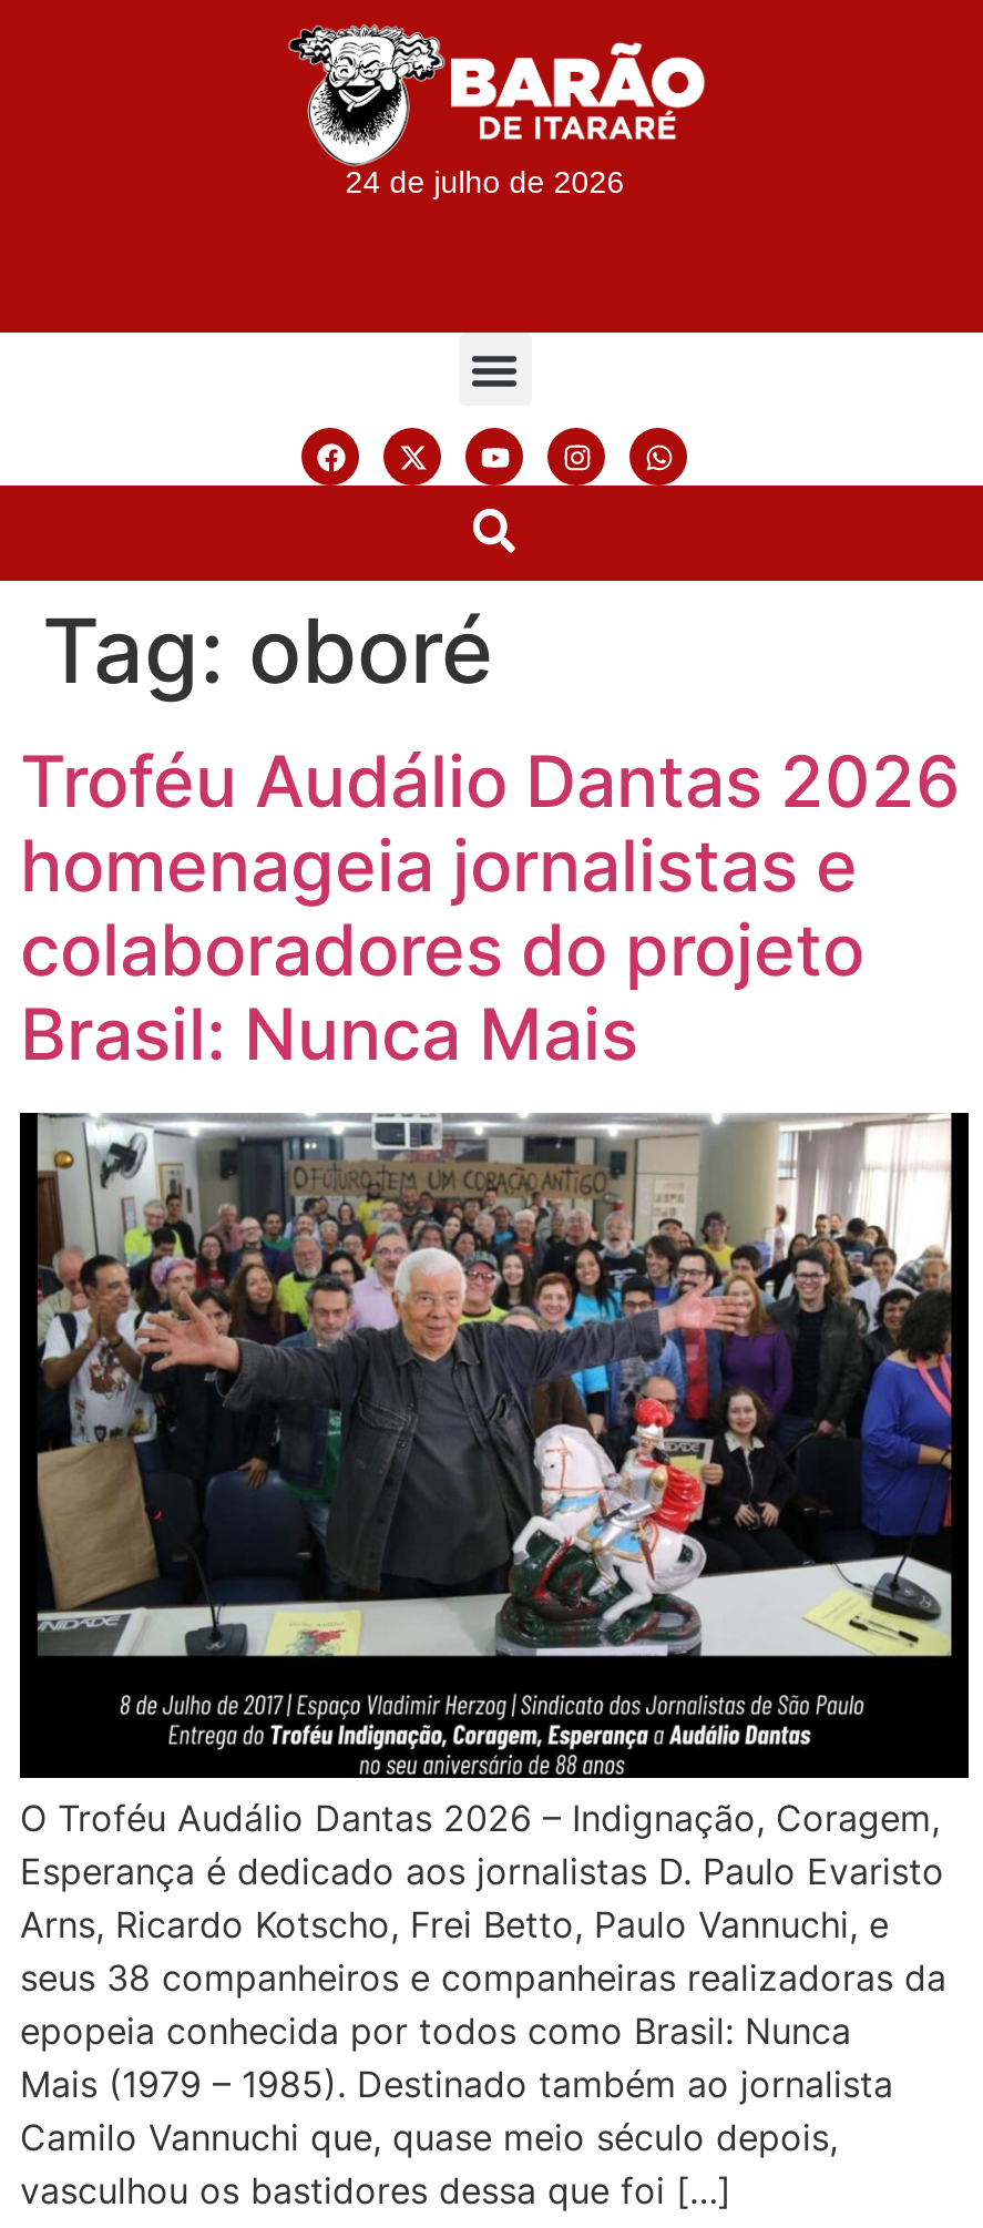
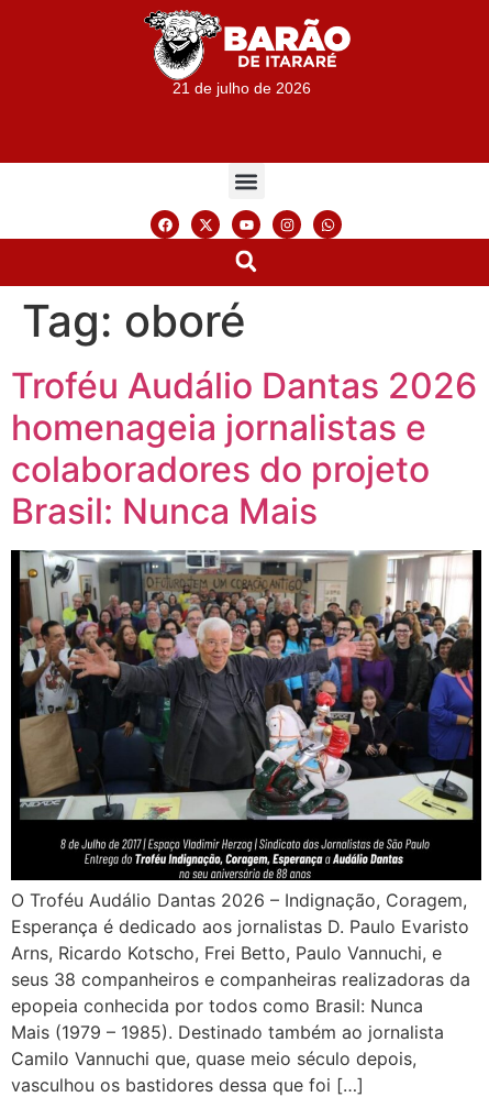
- 24 de julho de 2026
+ 21 de julho de 2026
